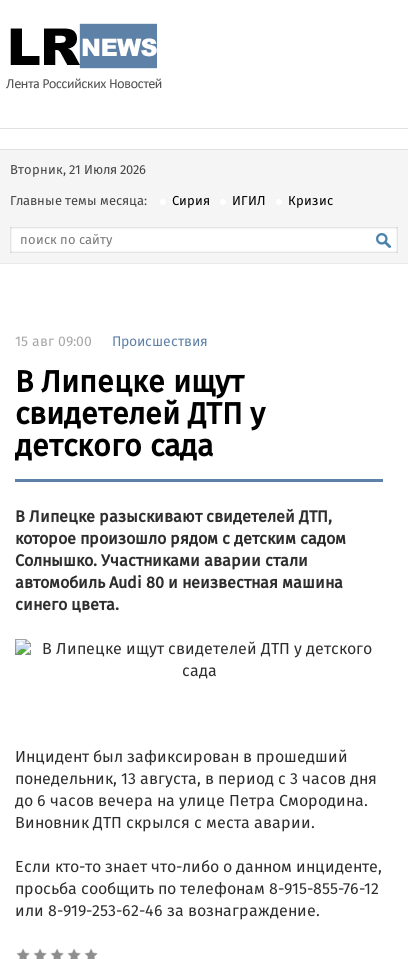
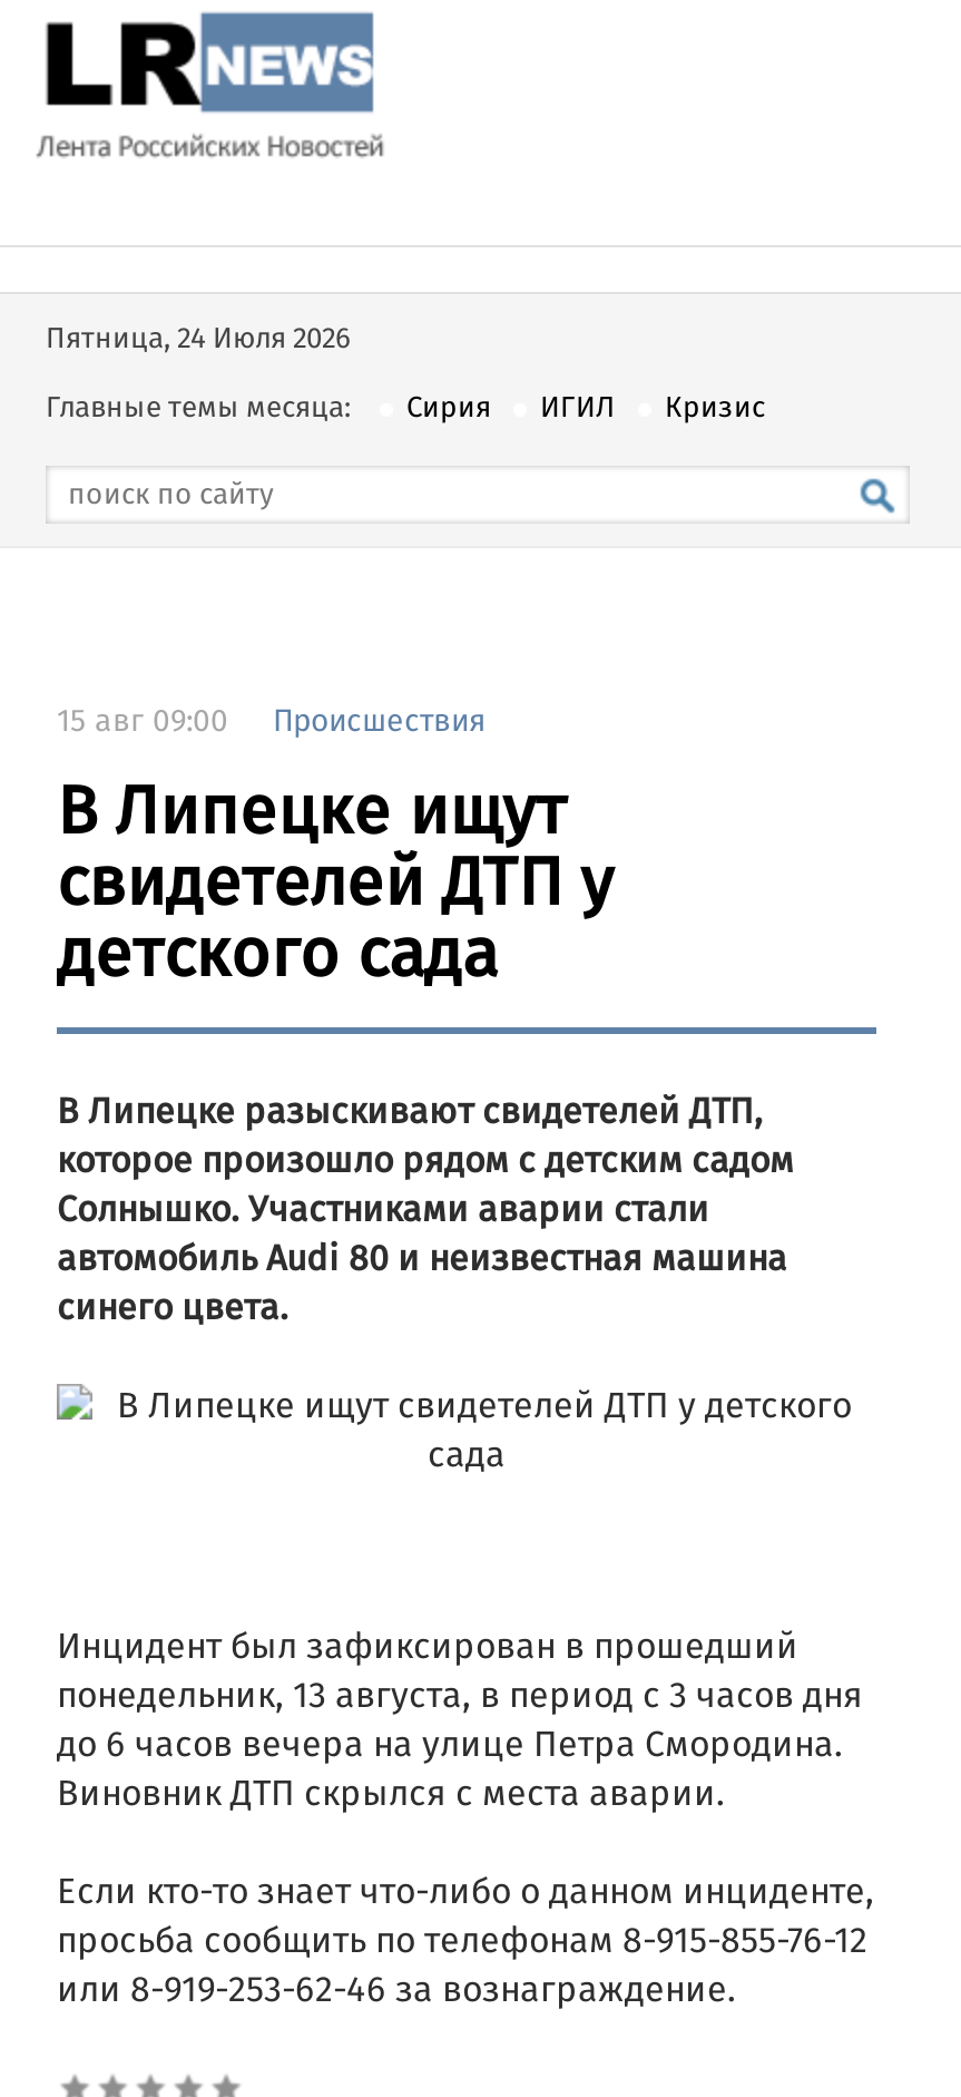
- Вторник, 21 Июля 2026
+ Пятница, 24 Июля 2026
